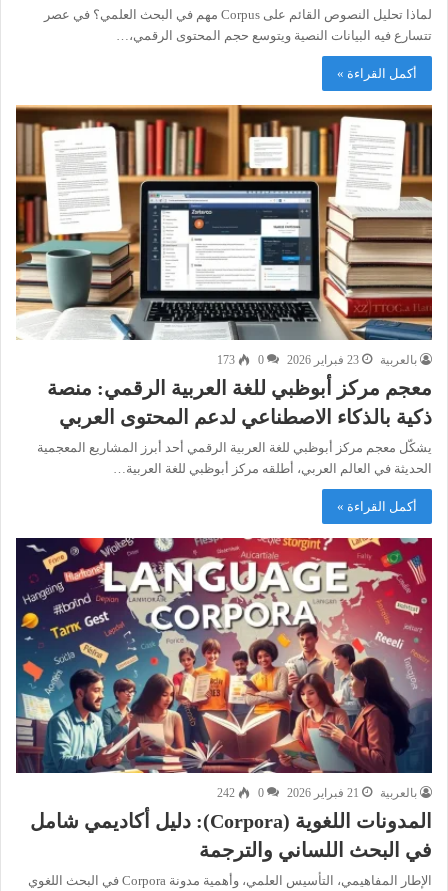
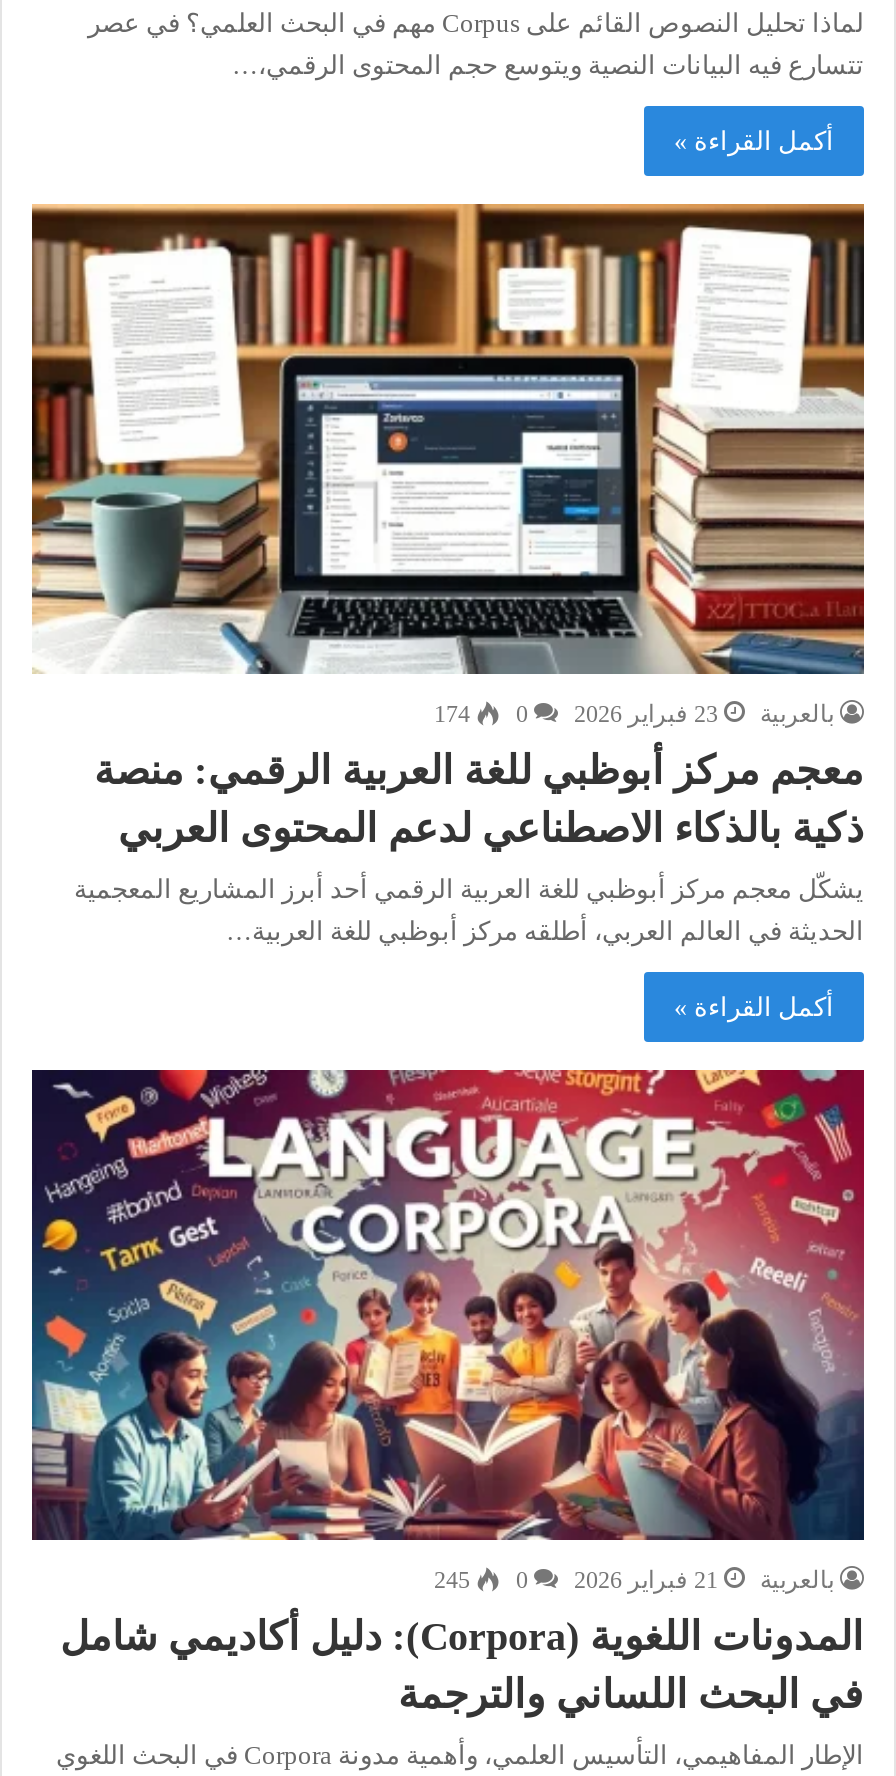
- 173 0
+ 174 0

- 242 0
+ 245 0
